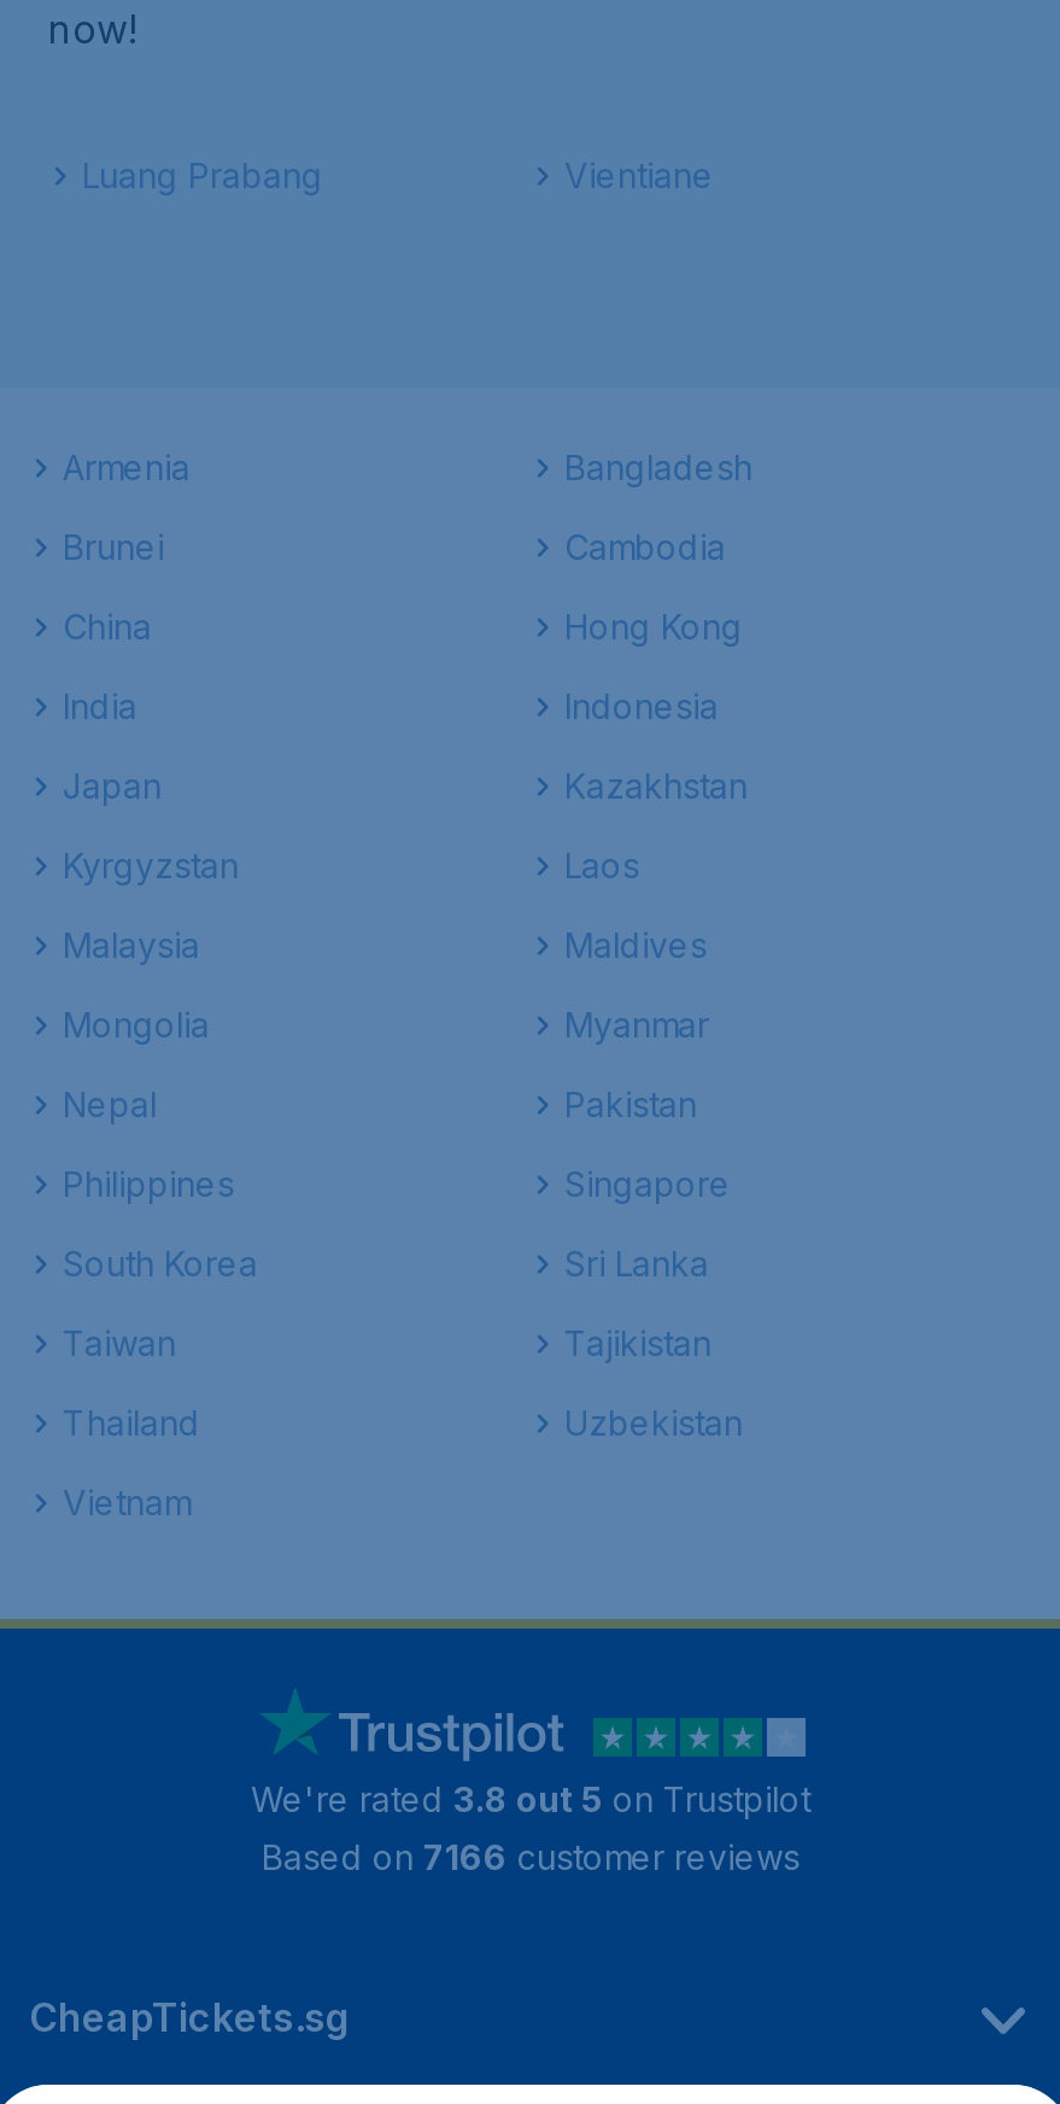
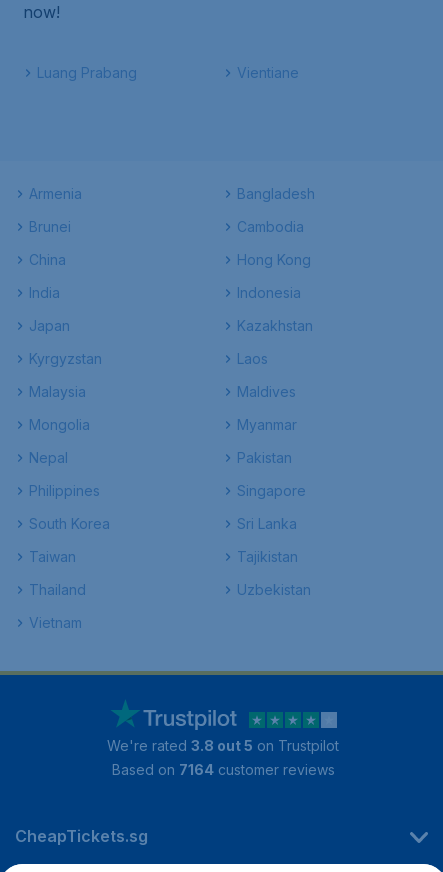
- Based on 7166 customer reviews
+ Based on 7164 customer reviews
